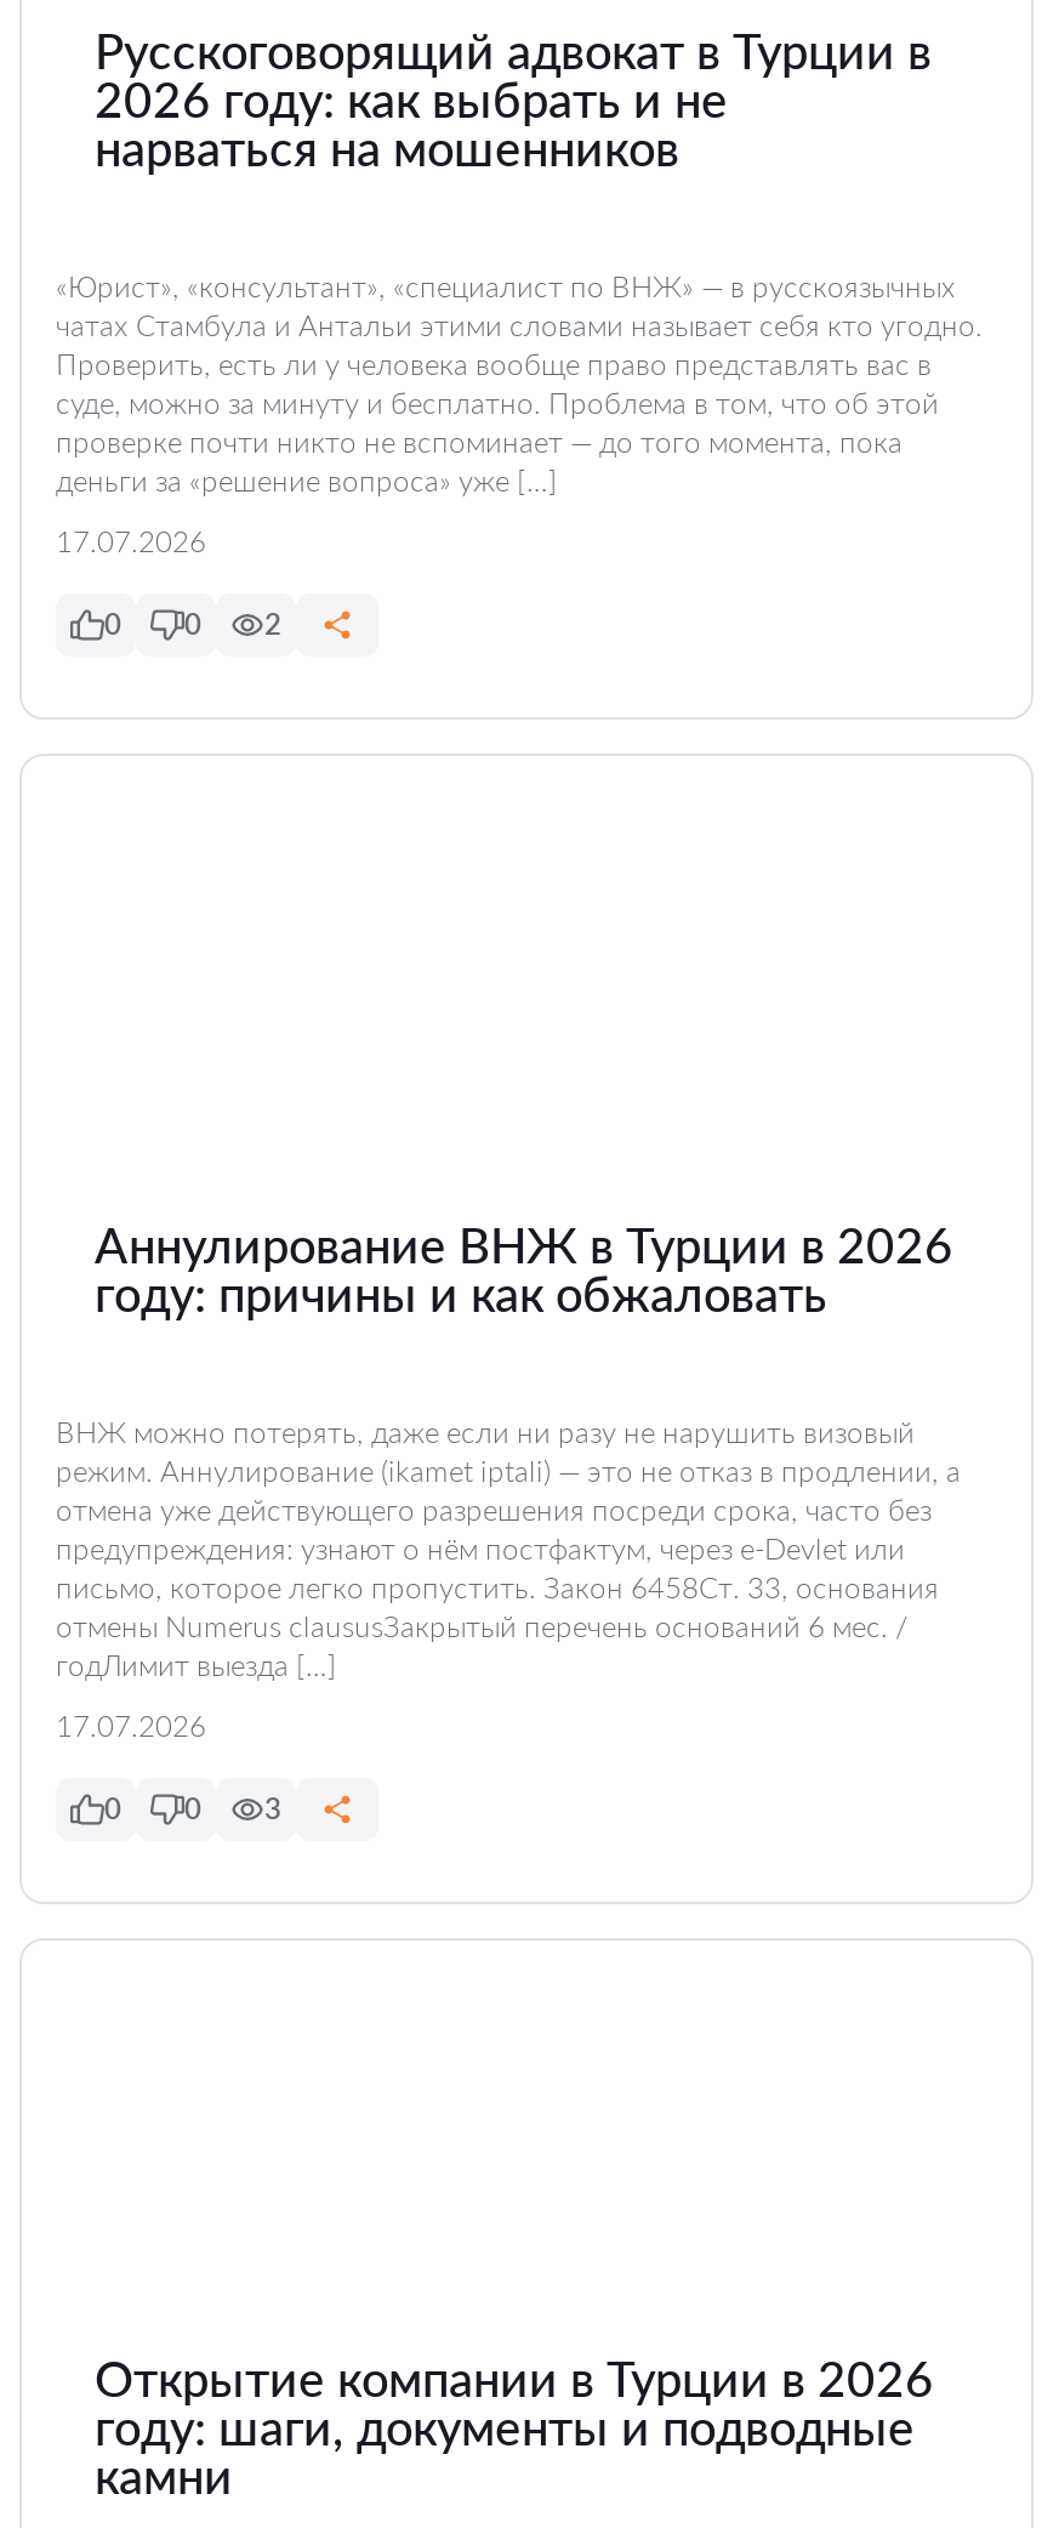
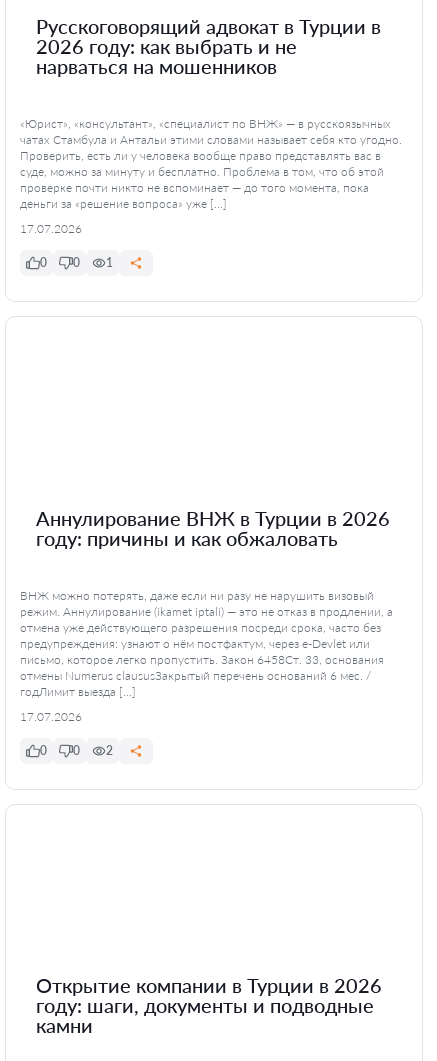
- 2
+ 1

- 3
+ 2
